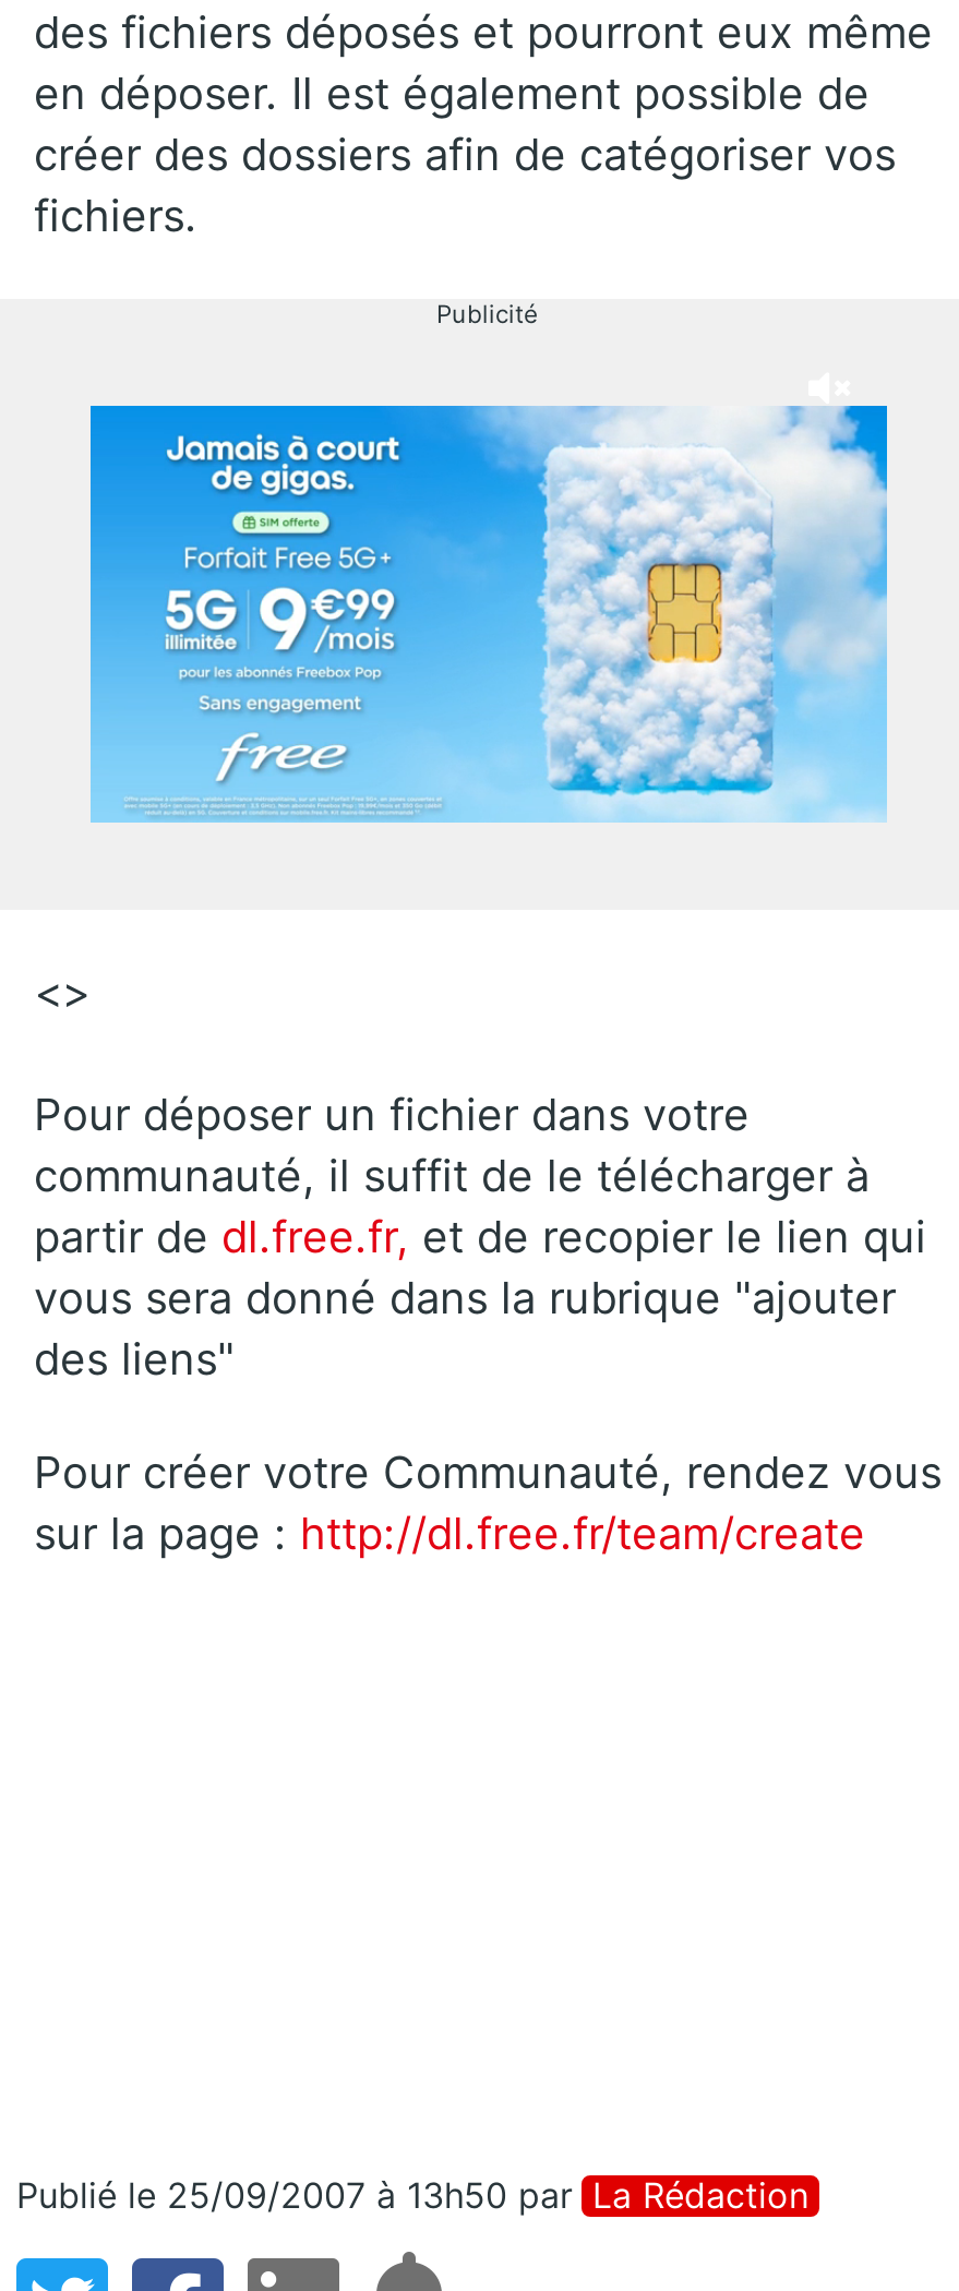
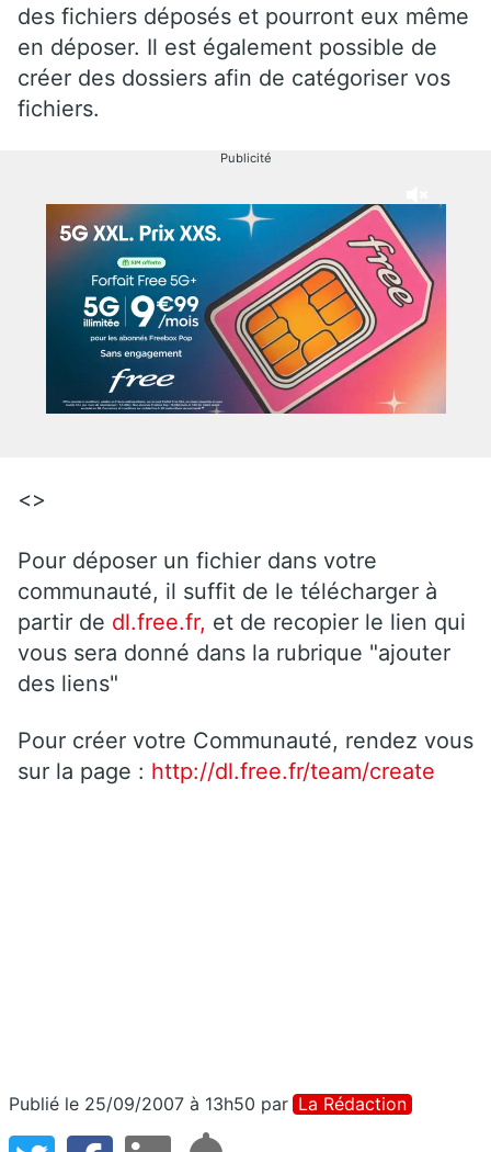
- [image]
+ [image]
